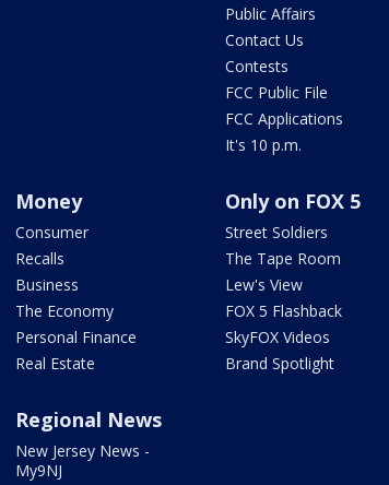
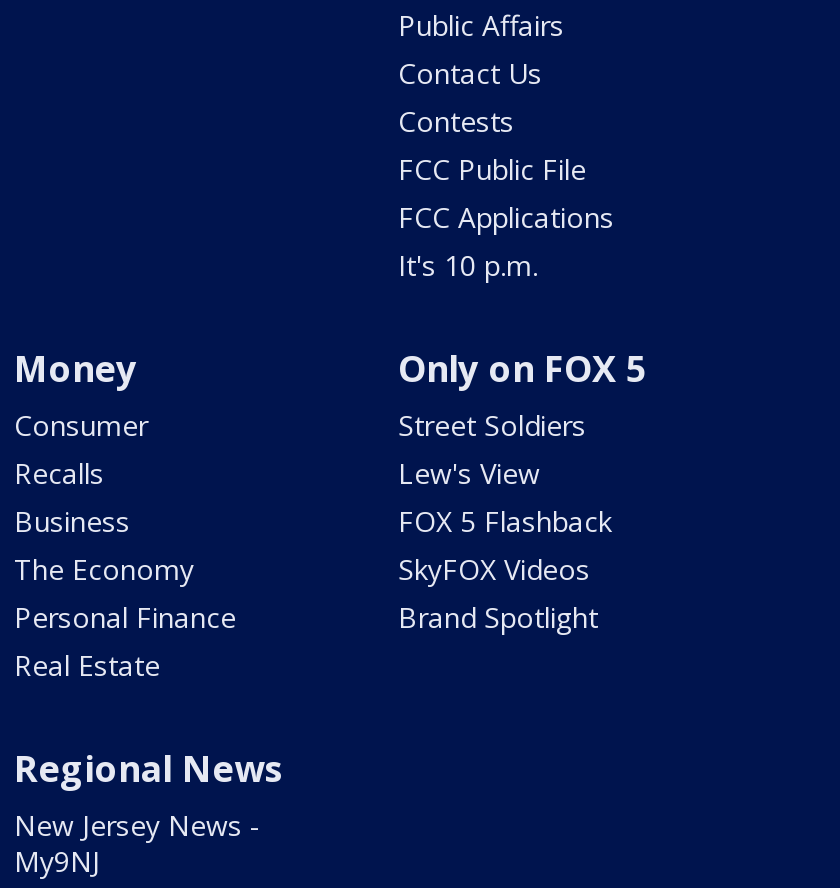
- The Tape Room

moved up: Lew's View | FOX 5 Flashback | SkyFOX Videos | Brand Spotlight
